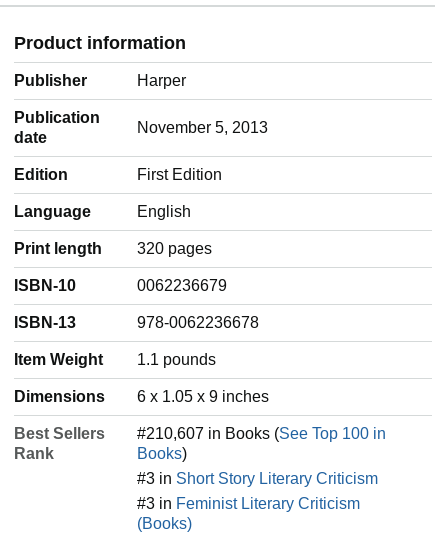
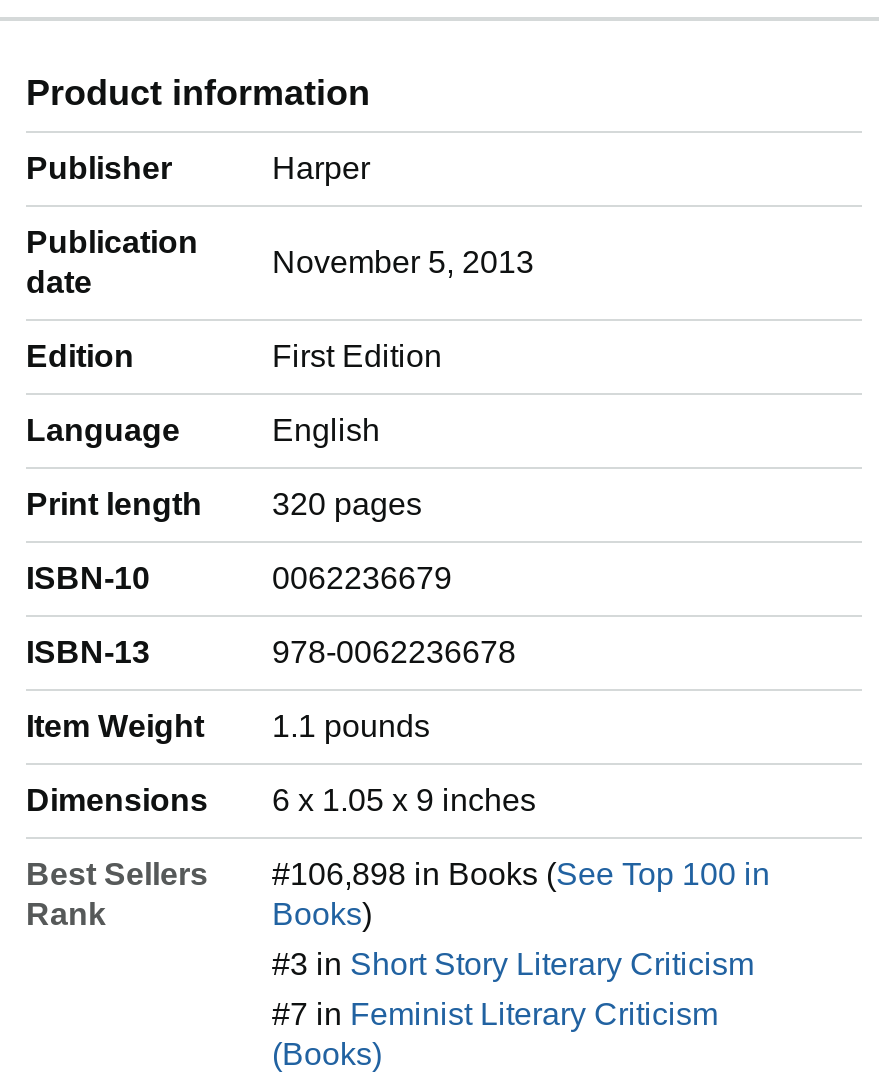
- #210,607 in Books (See Top 100 in
+ #106,898 in Books (See Top 100 in

- #3 in Feminist Literary Criticism
+ #7 in Feminist Literary Criticism
